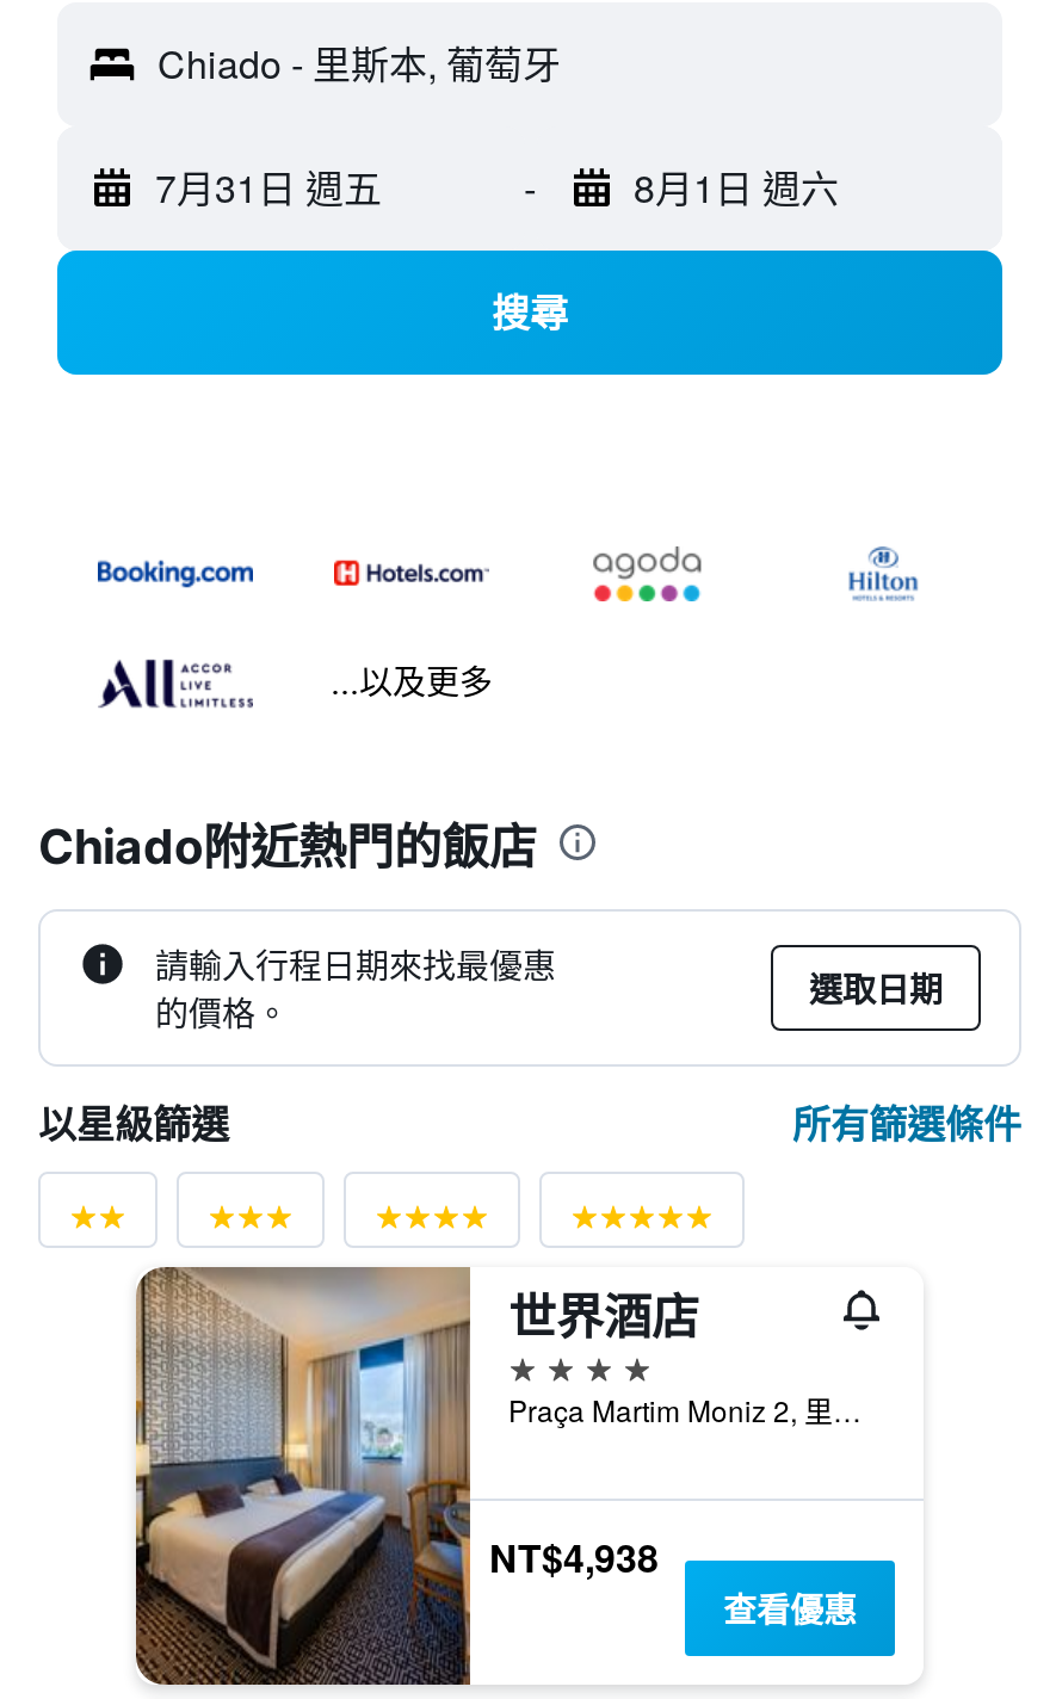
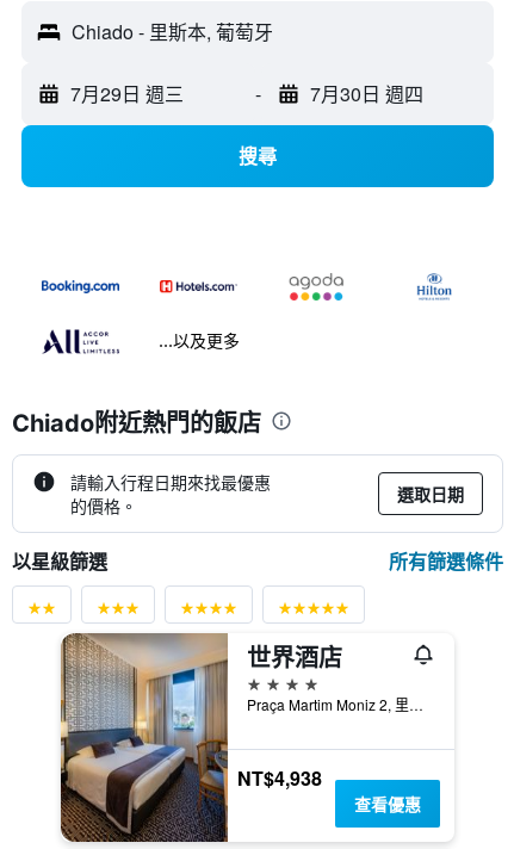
- 7月31日 週五
+ 7月29日 週三

- 8月1日 週六
+ 7月30日 週四
